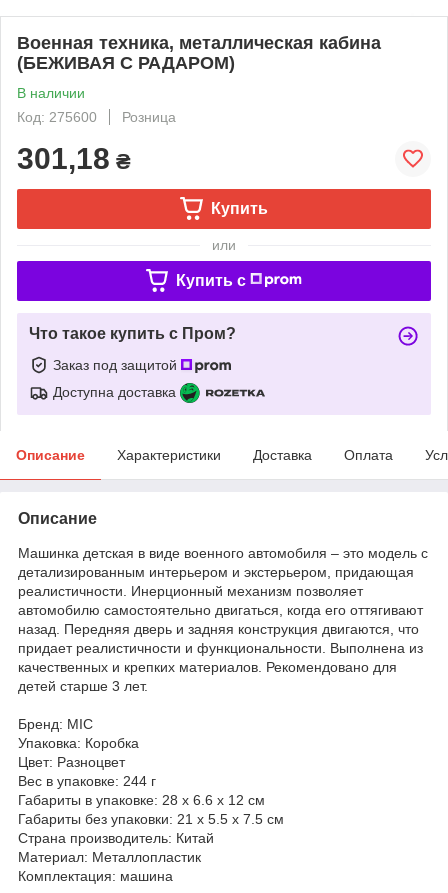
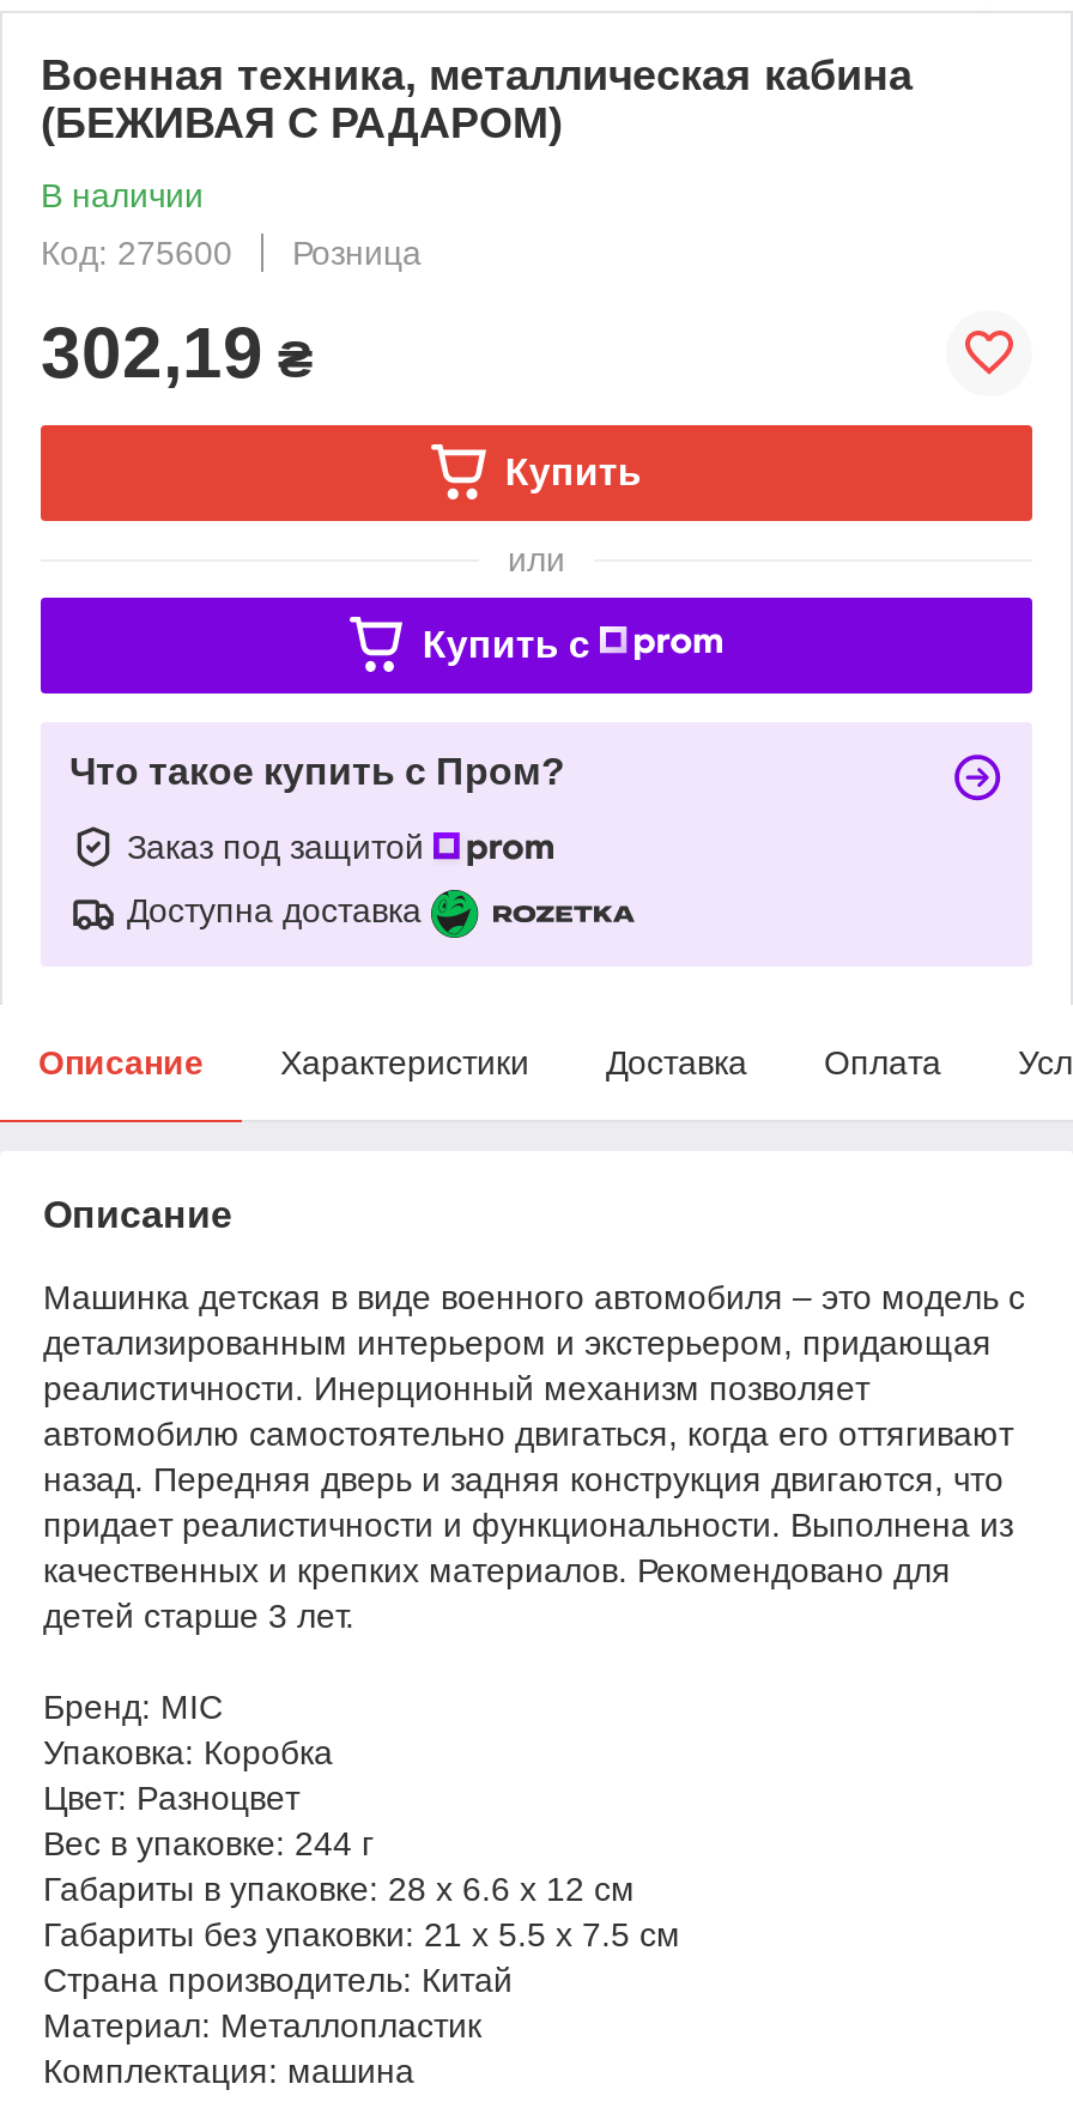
- 301,18 ₴
+ 302,19 ₴
